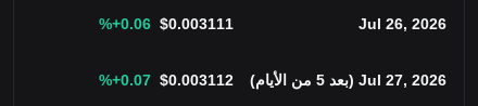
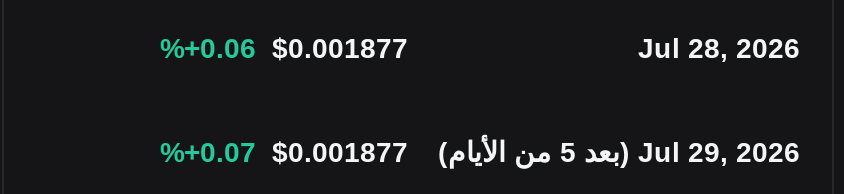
- $0.003111
+ $0.001877

- Jul 26, 2026
+ Jul 28, 2026

- $0.003112
+ $0.001877

- Jul 27, 2026
+ Jul 29, 2026
